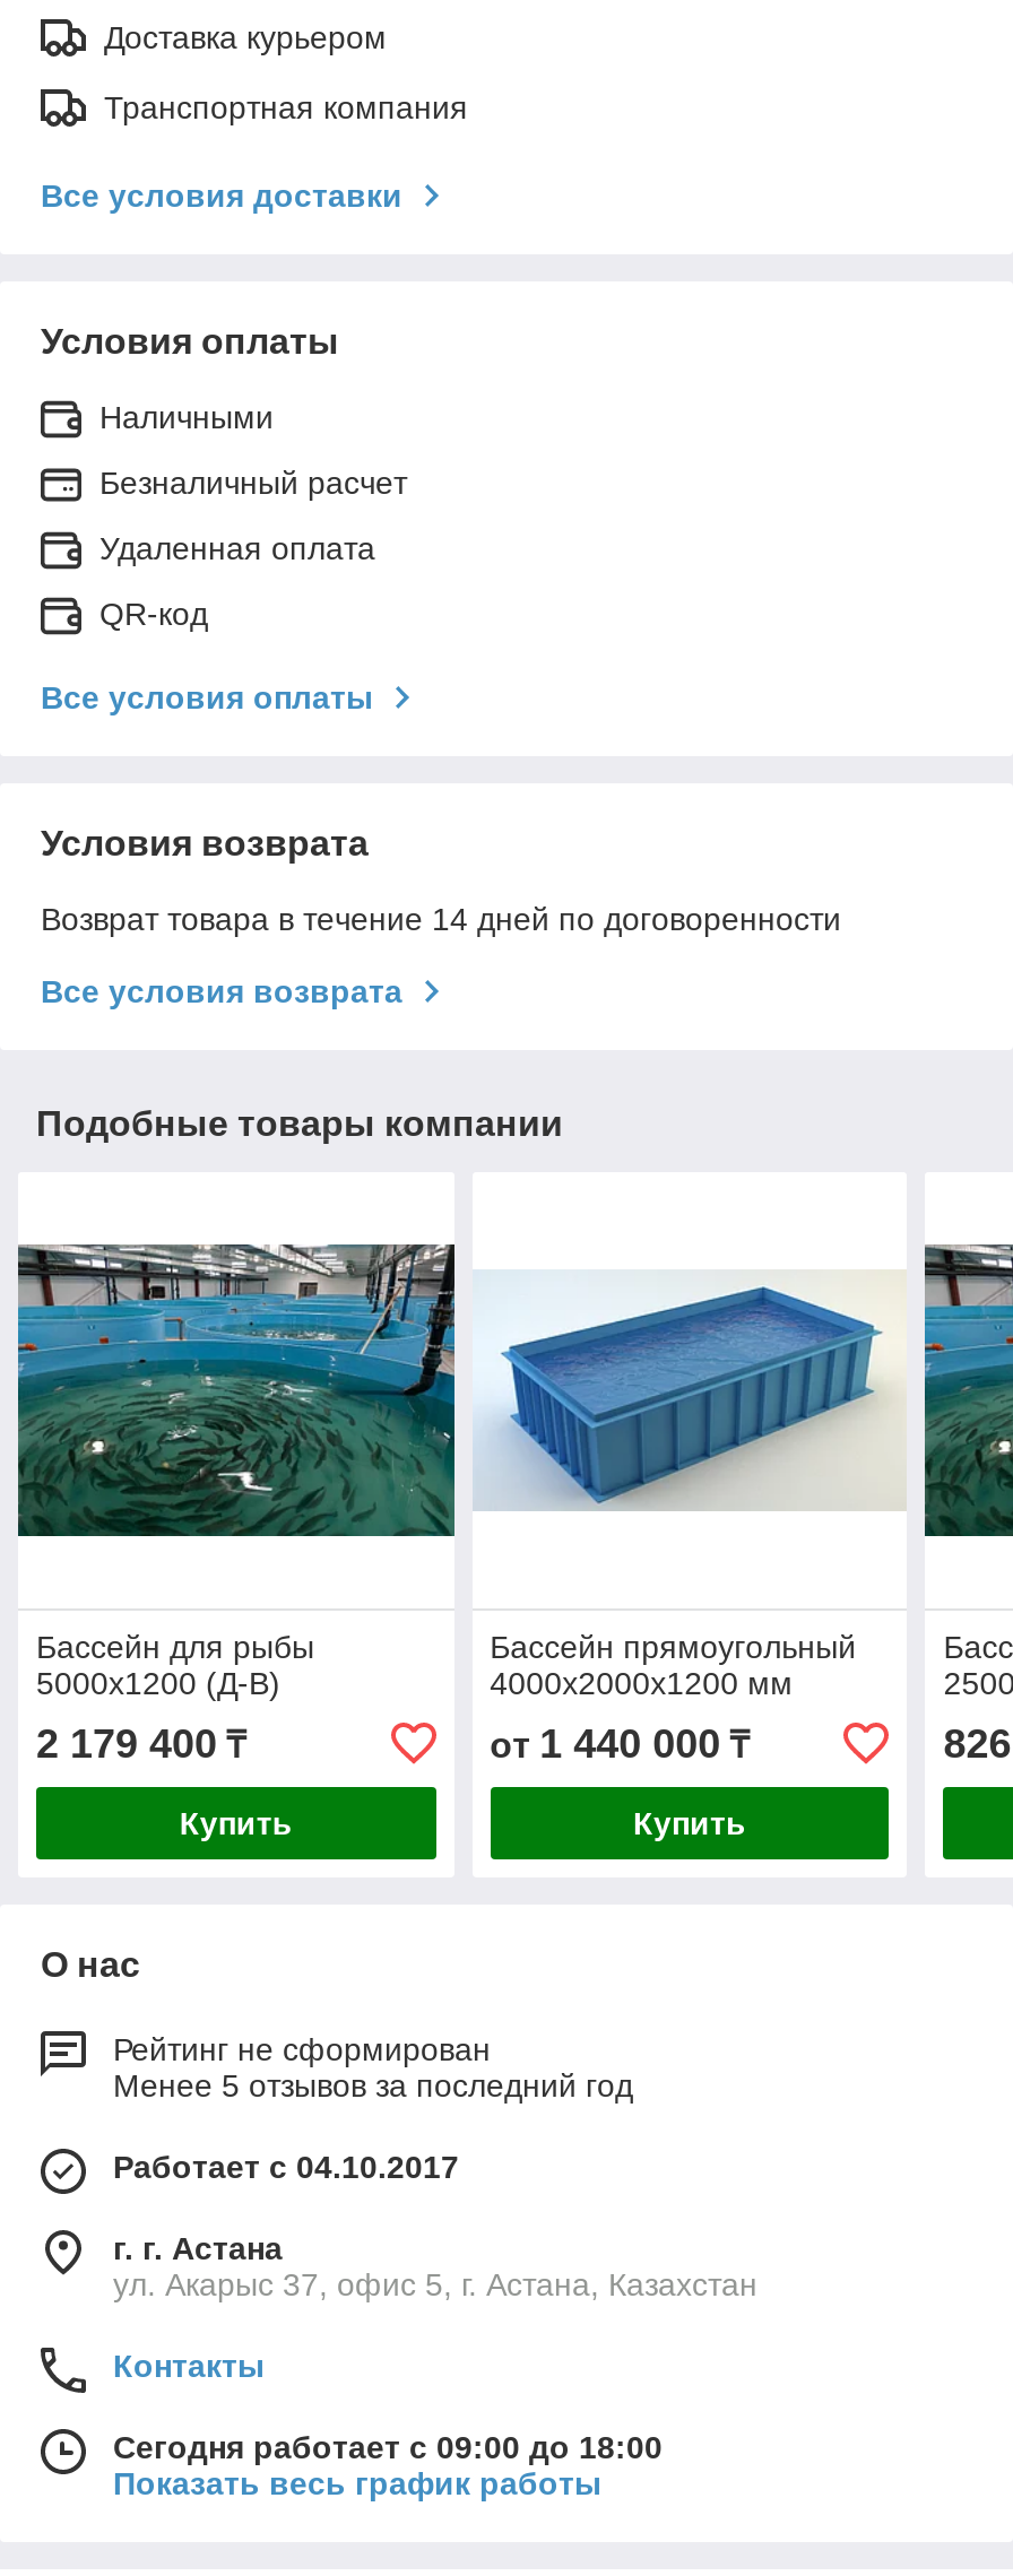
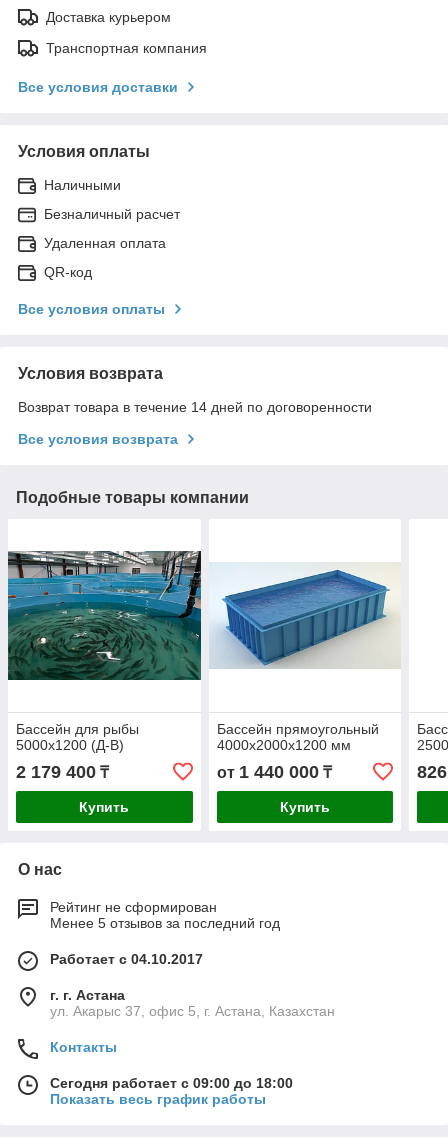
- [image]
